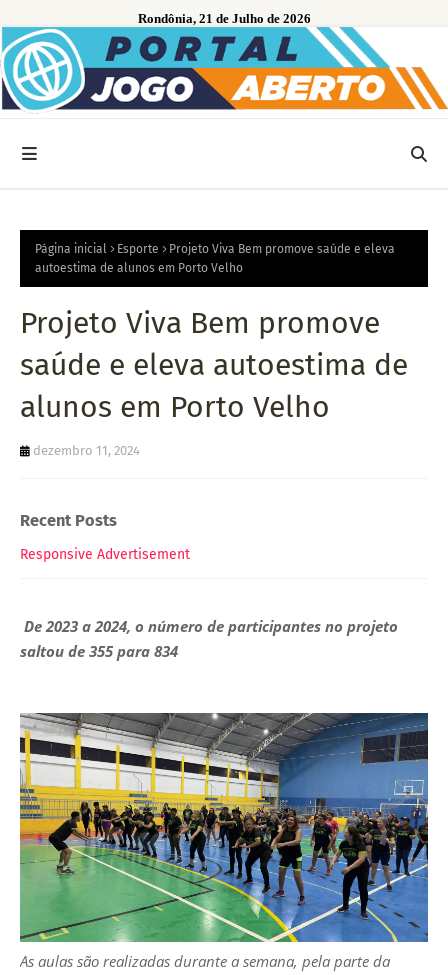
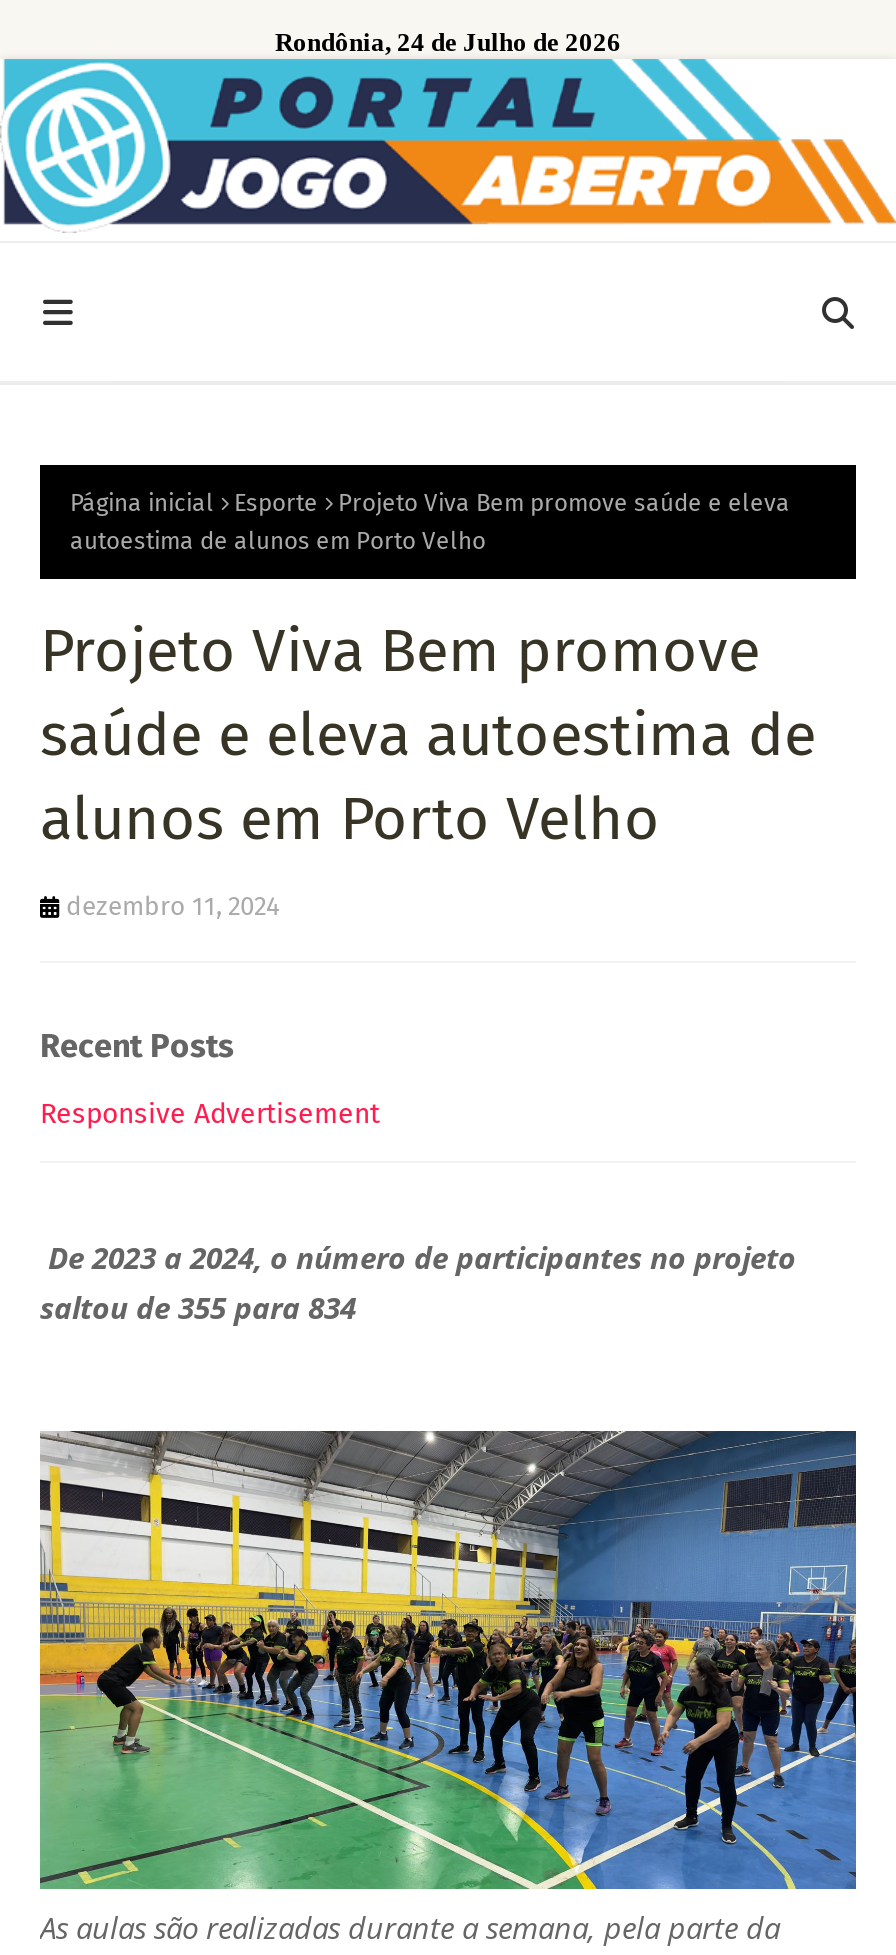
- Rondônia, 21 de Julho de 2026
+ Rondônia, 24 de Julho de 2026
